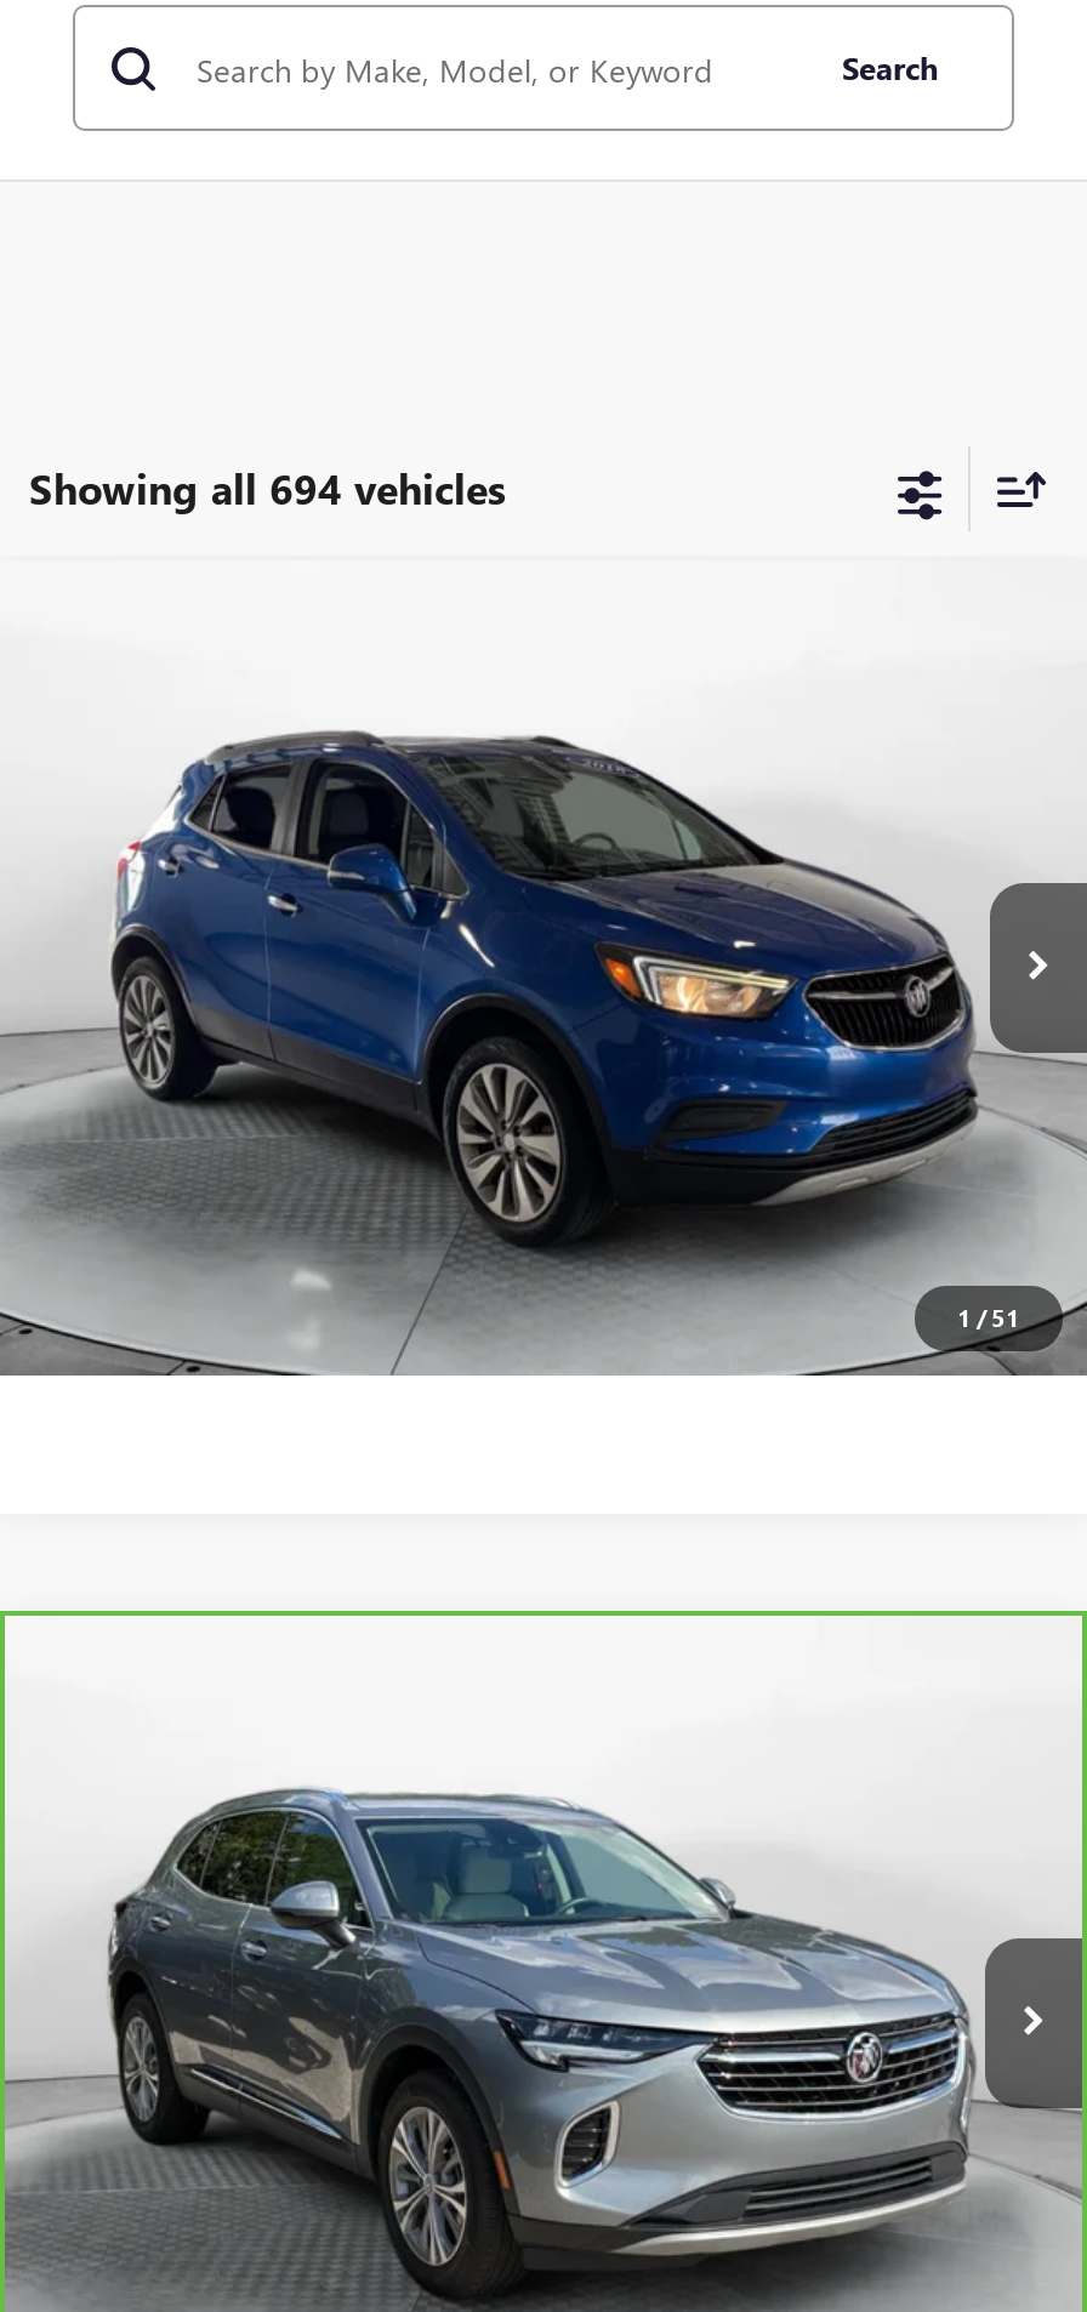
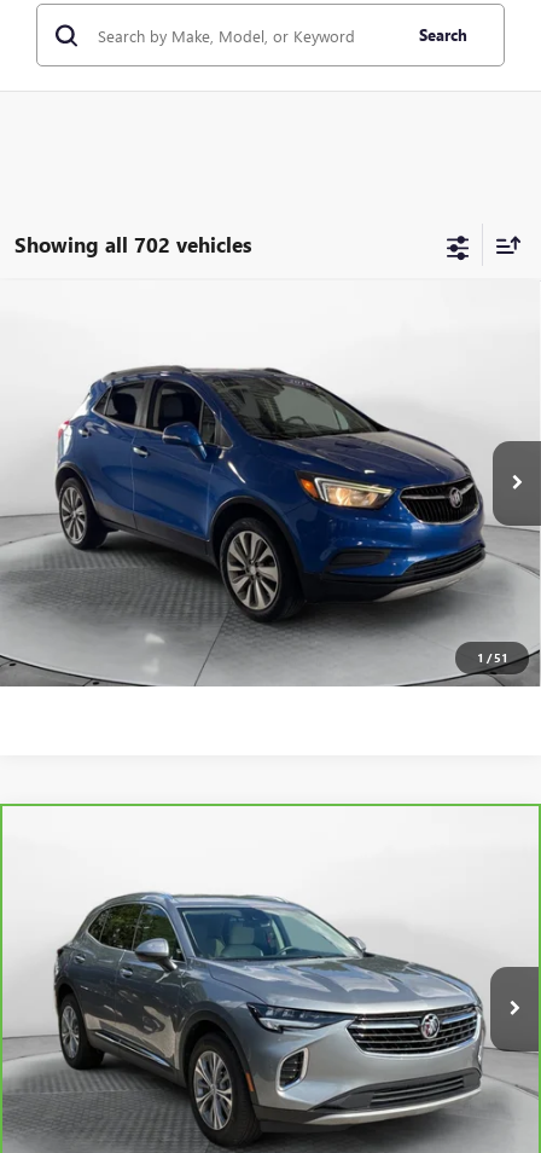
- Showing all 694 vehicles
+ Showing all 702 vehicles
